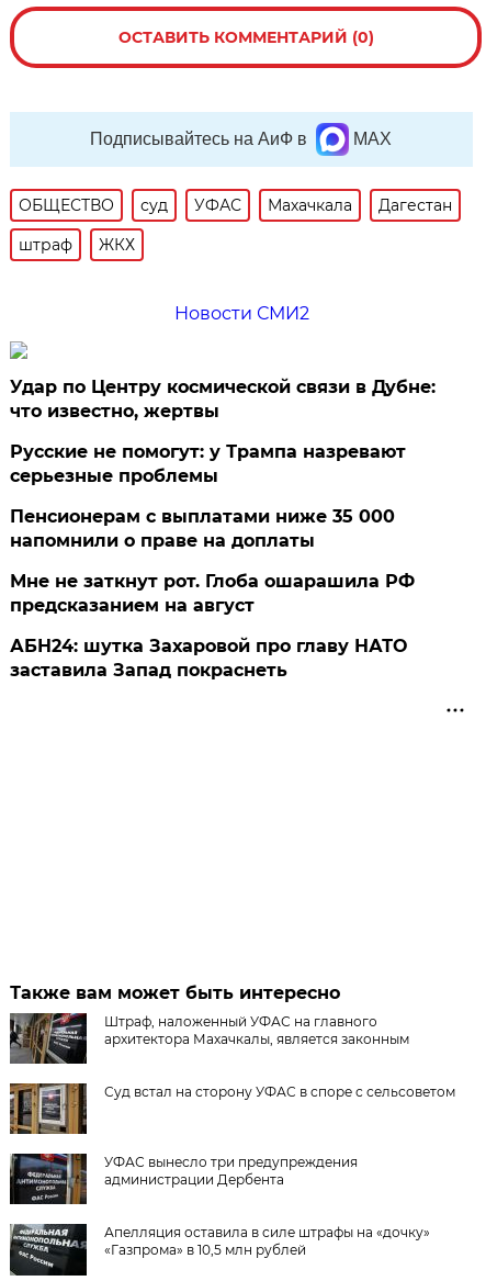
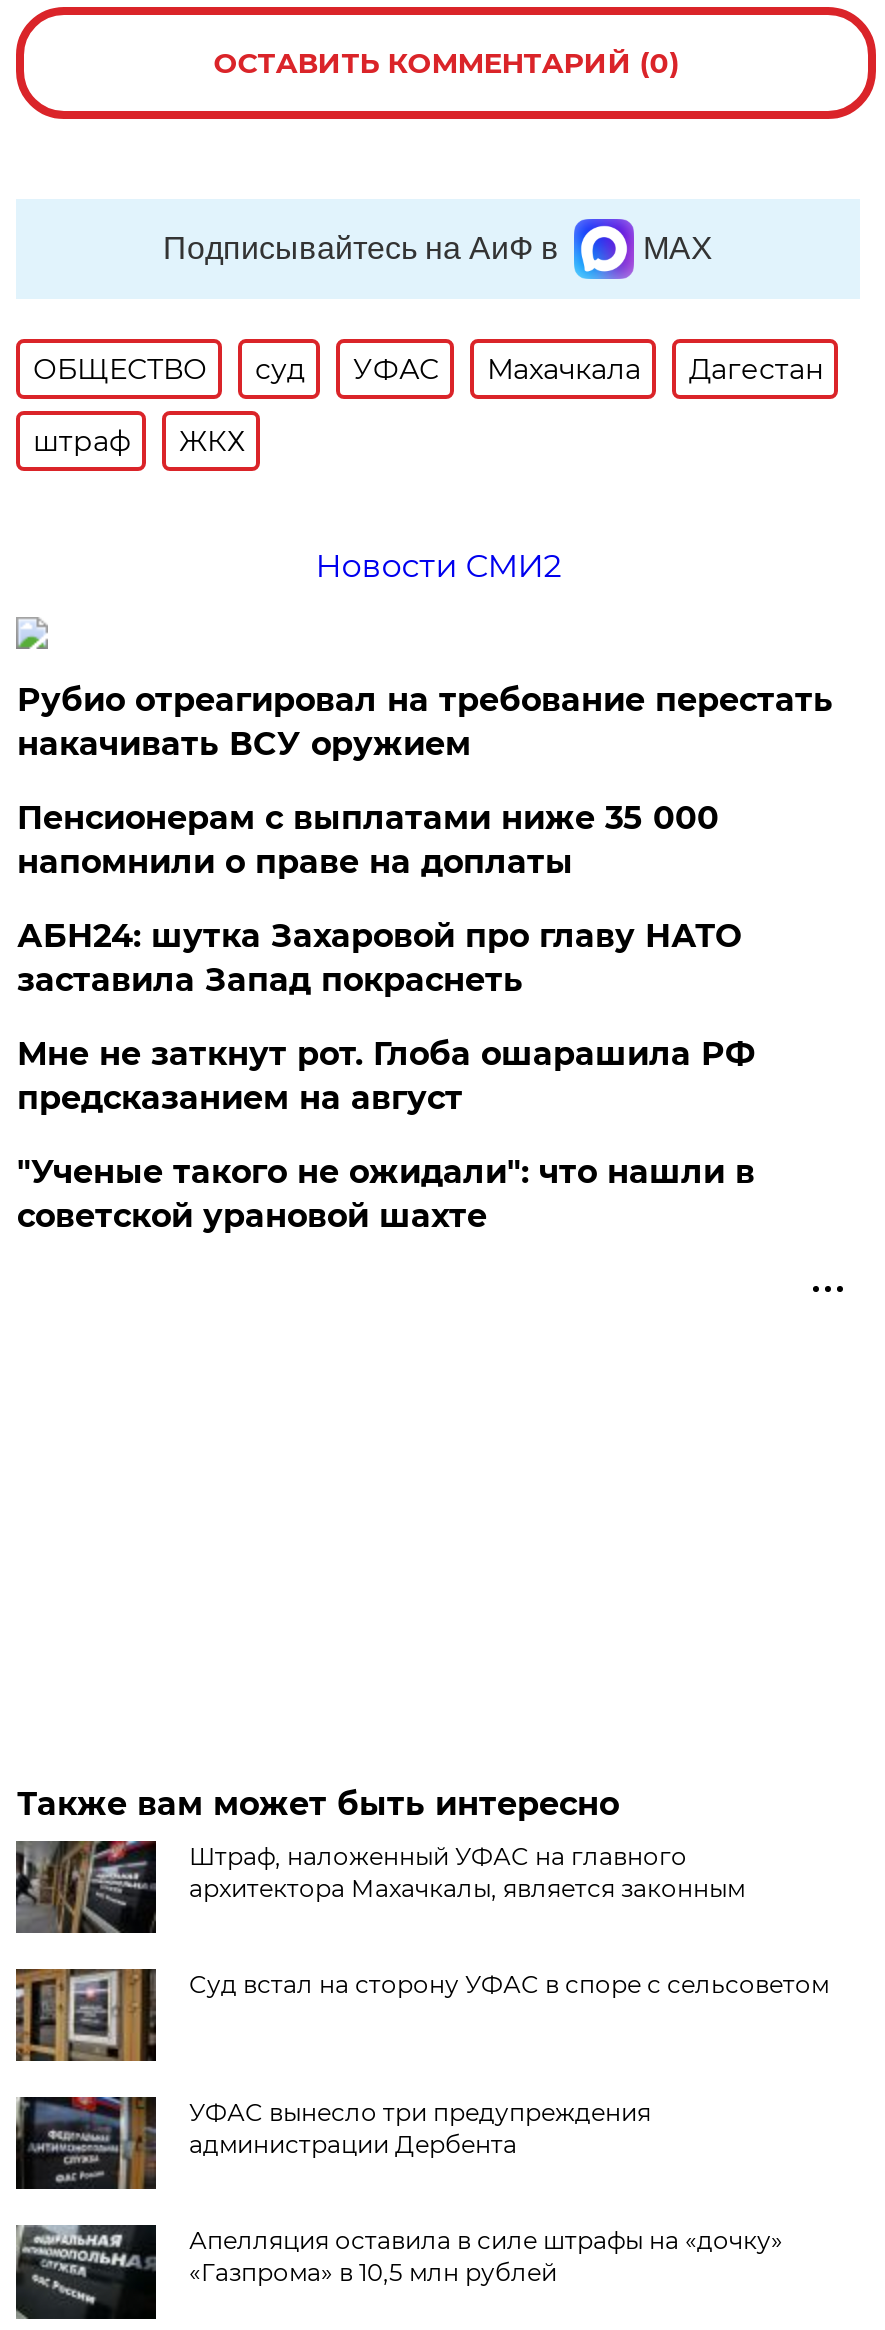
- Удар по Центру космической связи в Дубне:
- что известно, жертвы
- Русские не помогут: у Трампа назревают
- серьезные проблемы
+ Рубио отреагировал на требование перестать
+ накачивать ВСУ оружием

moved up: Пенсионерам с выплатами ниже 35 000 | напомнили о праве на доплаты

+ "Ученые такого не ожидали": что нашли в
+ советской урановой шахте

moved up: АБН24: шутка Захаровой про главу НАТО | заставила Запад покраснеть
